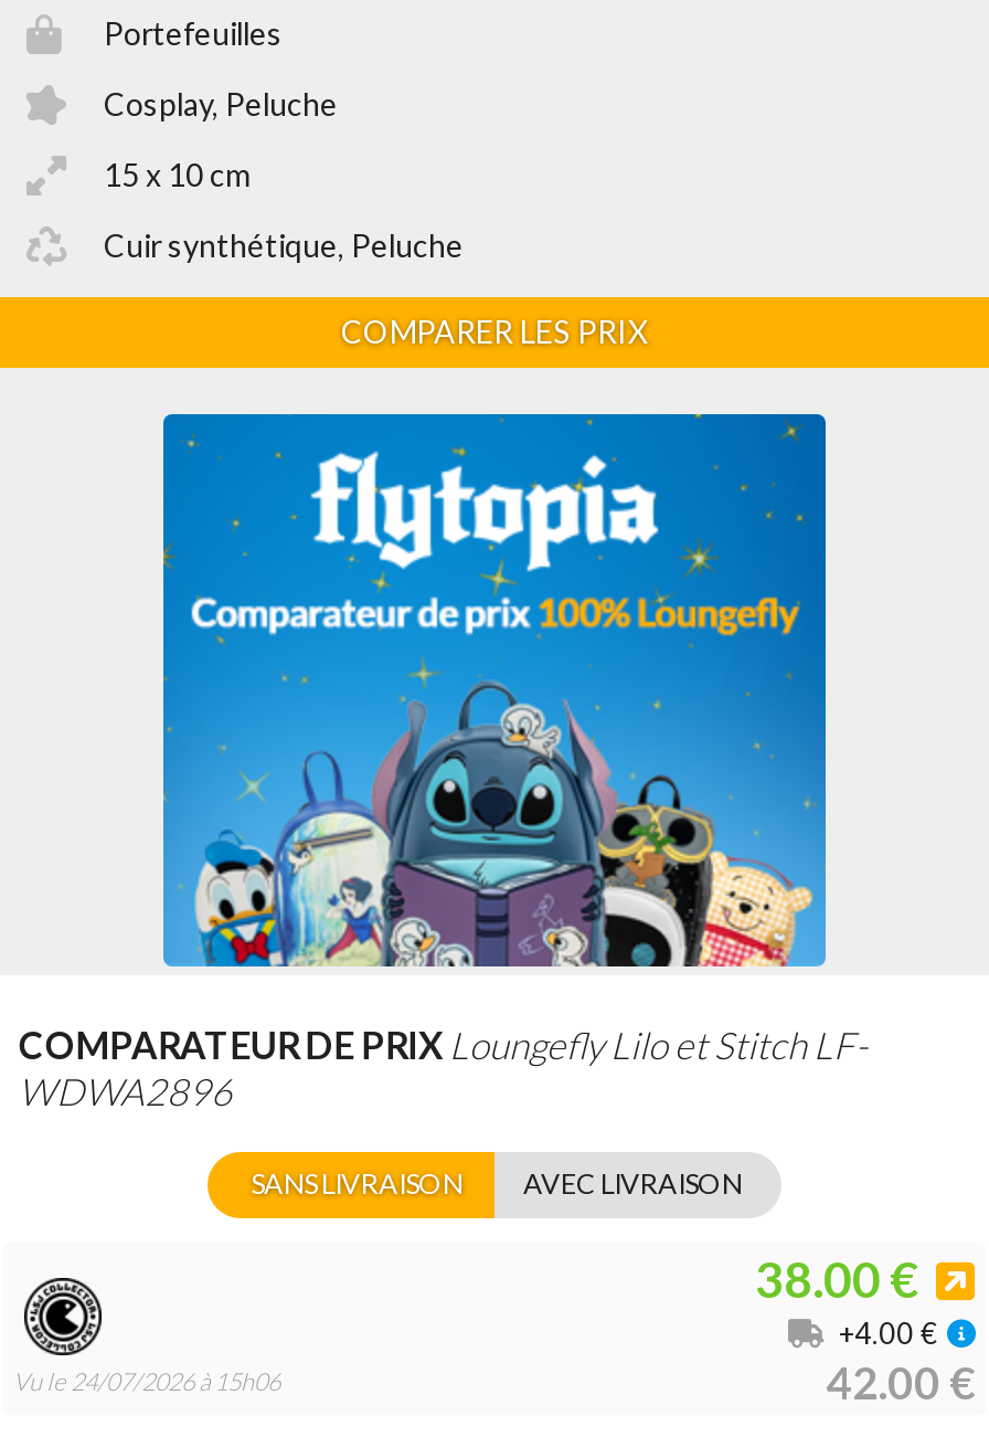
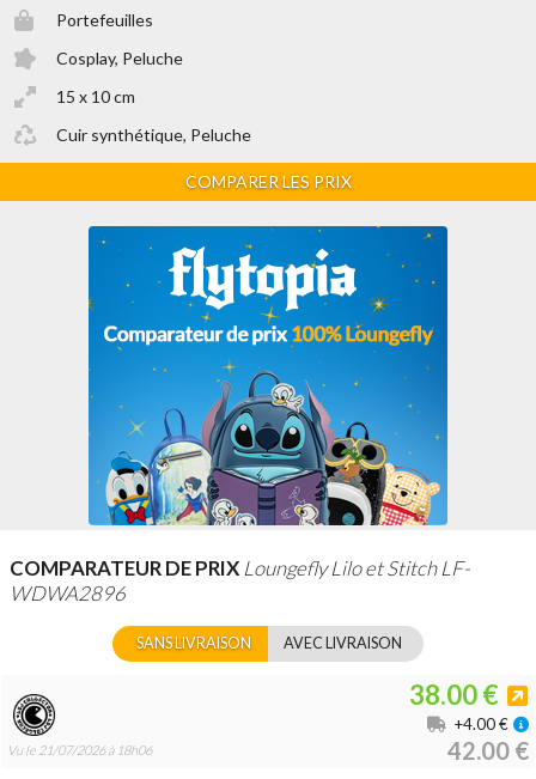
- Vu le 24/07/2026 à 15h06
+ Vu le 21/07/2026 à 18h06
